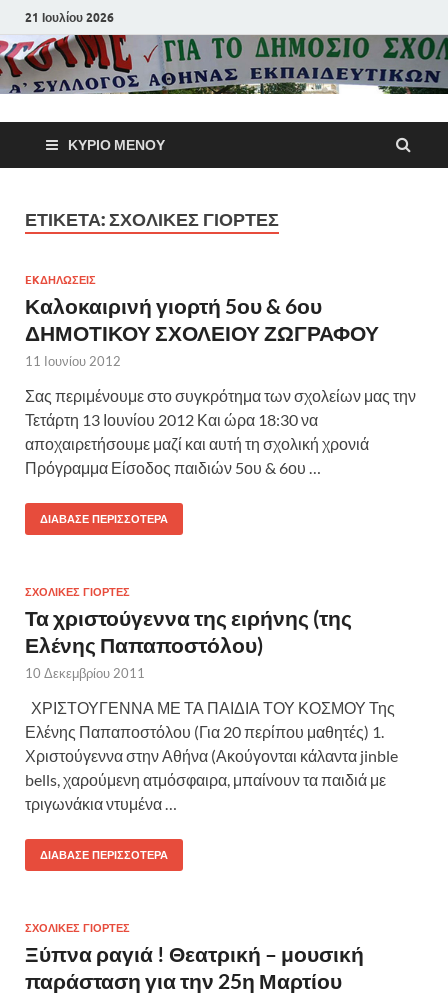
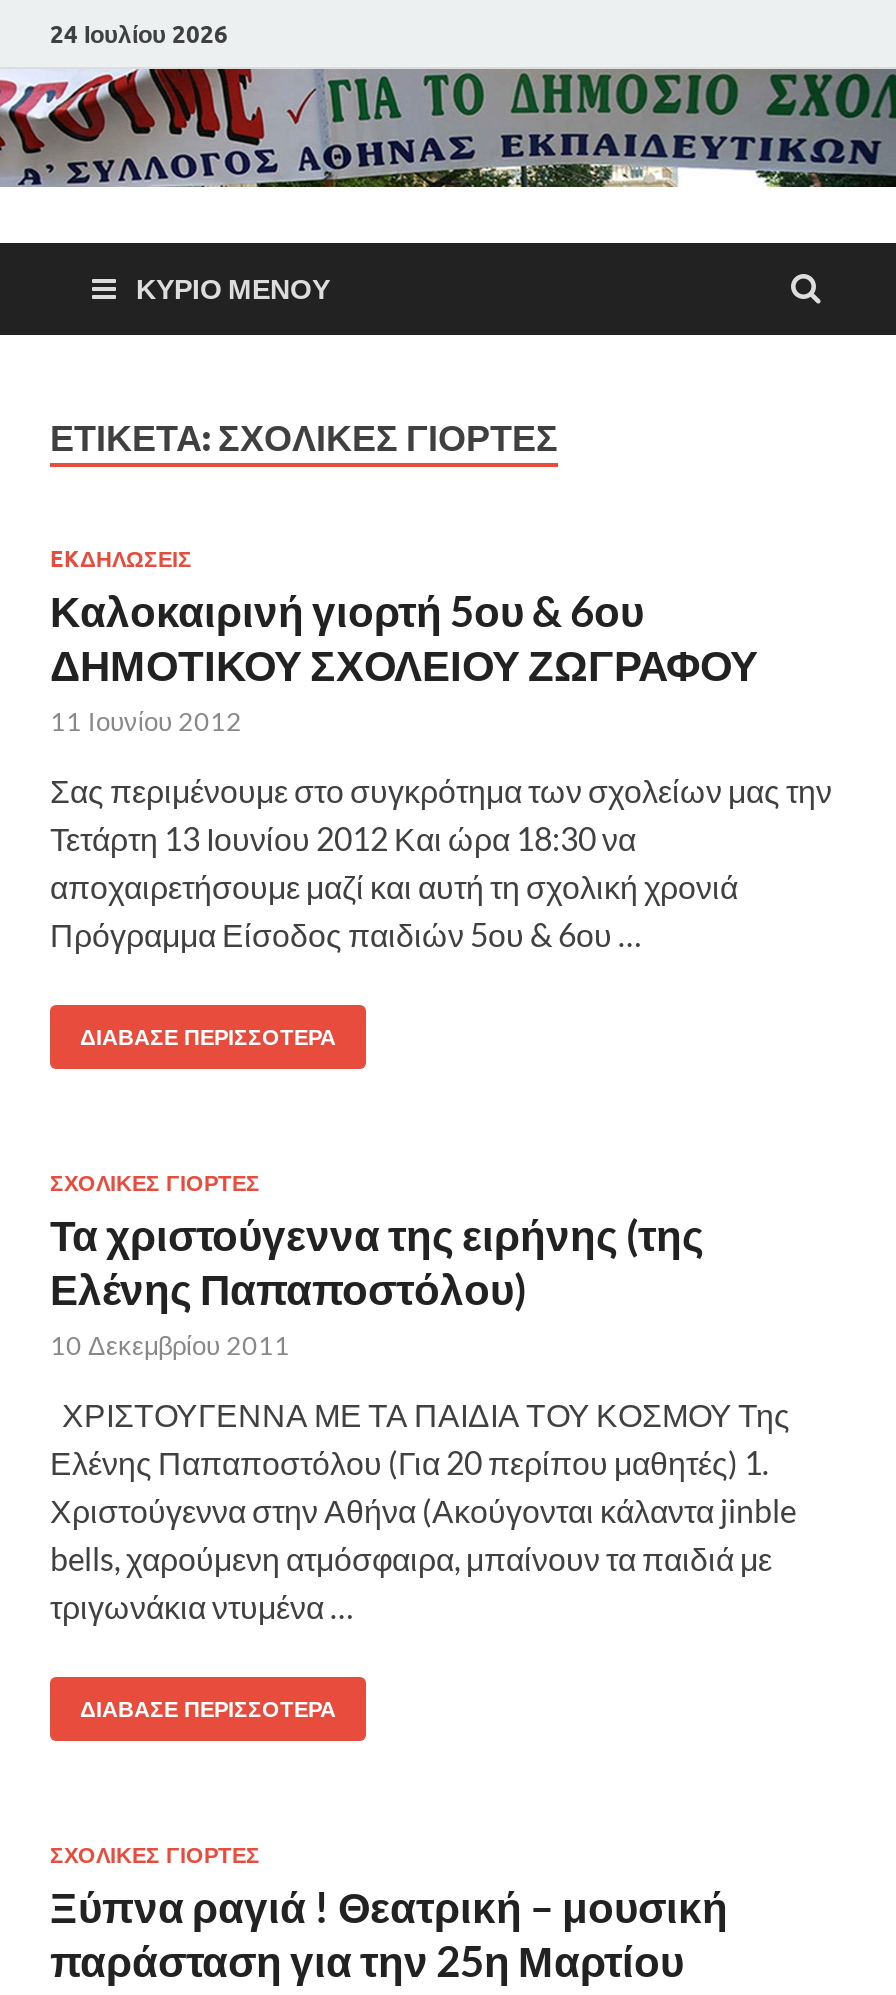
- 21 Ιουλίου 2026
+ 24 Ιουλίου 2026
